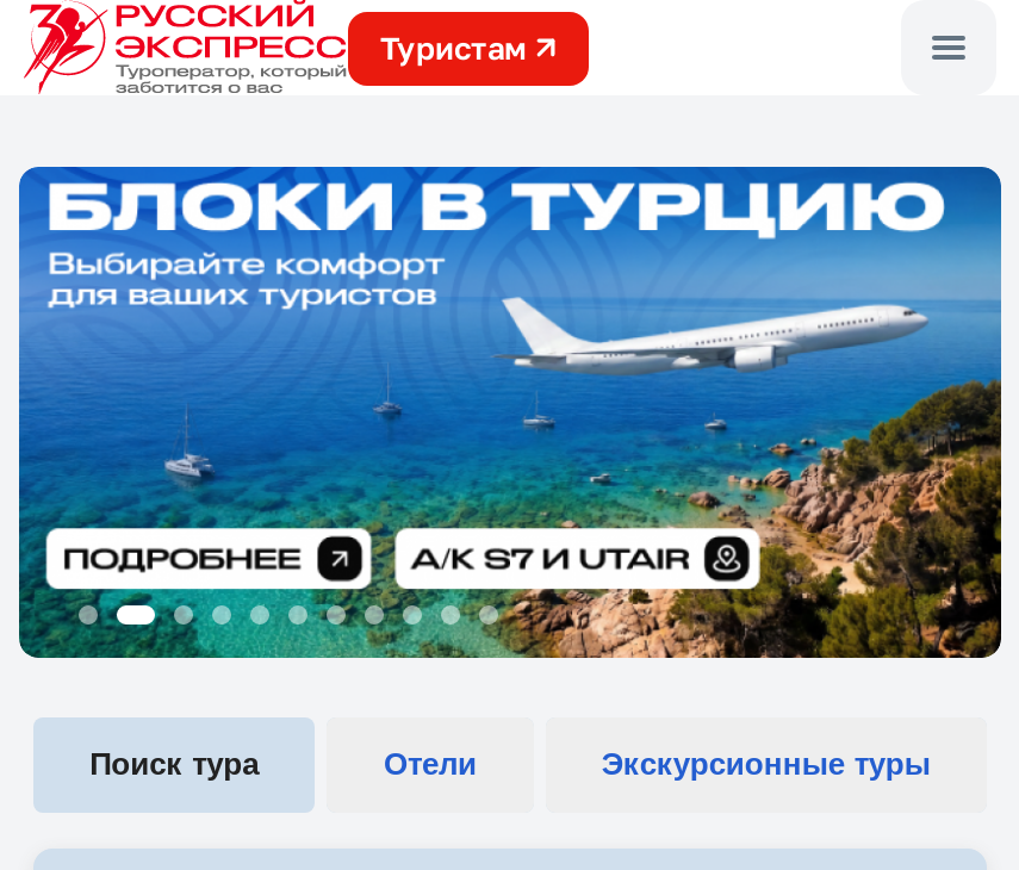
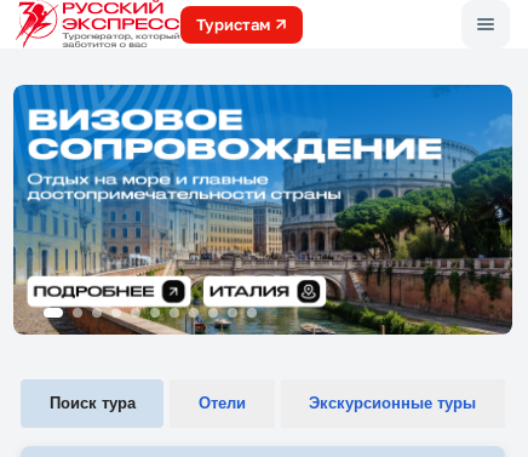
- [image]
+ [image]
